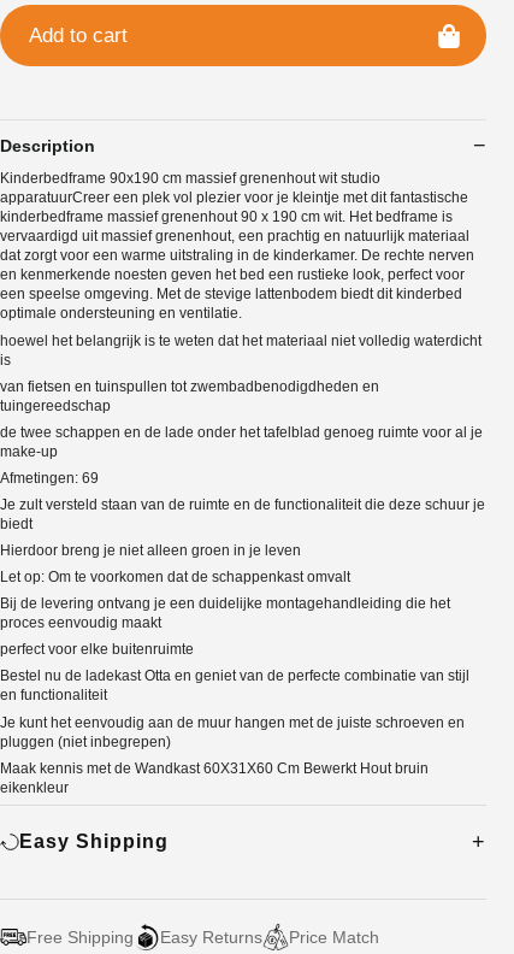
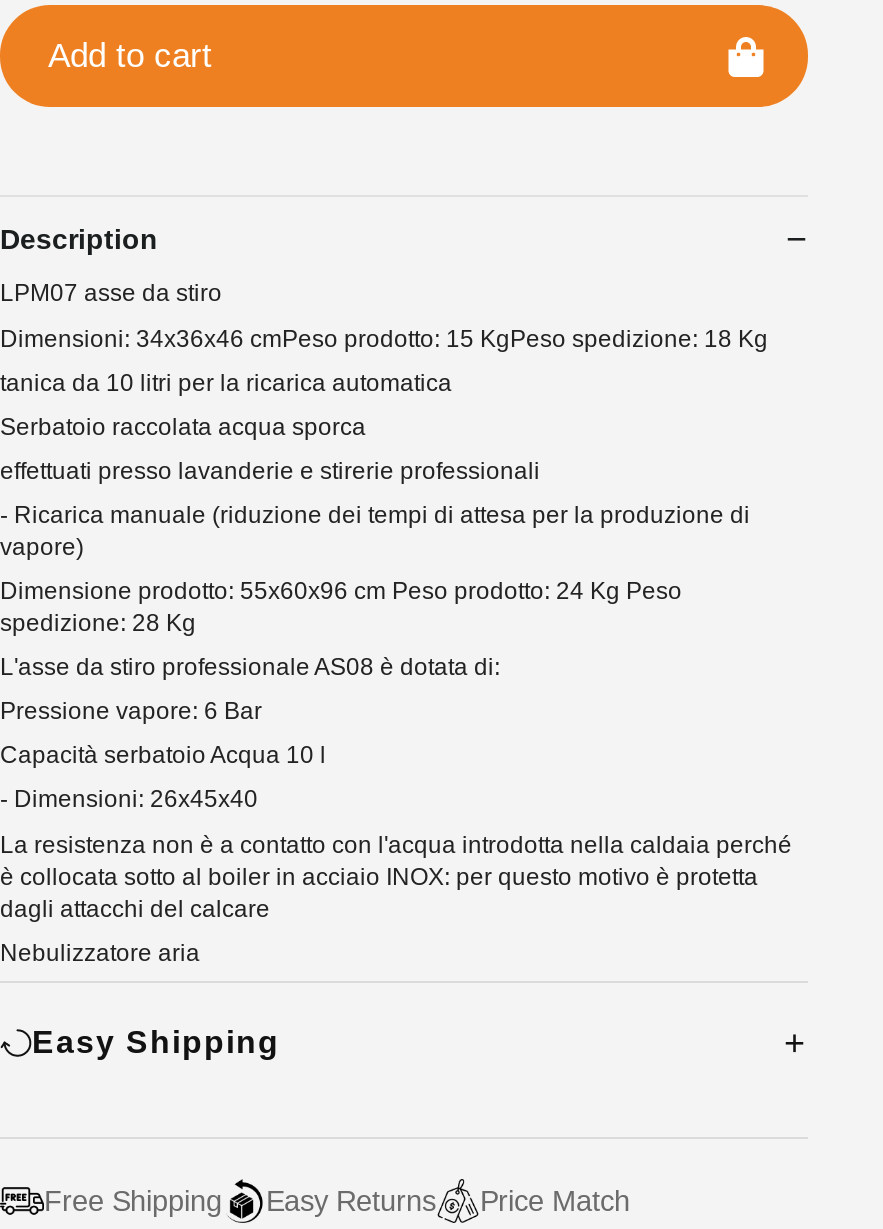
- Kinderbedframe 90x190 cm massief grenenhout wit studio
- apparatuurCreer een plek vol plezier voor je kleintje met dit fantastische
- kinderbedframe massief grenenhout 90 x 190 cm wit. Het bedframe is
- vervaardigd uit massief grenenhout, een prachtig en natuurlijk materiaal
- dat zorgt voor een warme uitstraling in de kinderkamer. De rechte nerven
- en kenmerkende noesten geven het bed een rustieke look, perfect voor
- een speelse omgeving. Met de stevige lattenbodem biedt dit kinderbed
- optimale ondersteuning en ventilatie.
+ LPM07 asse da stiro

- hoewel het belangrijk is te weten dat het materiaal niet volledig waterdicht
- is
+ Dimensioni: 34x36x46 cmPeso prodotto: 15 KgPeso spedizione: 18 Kg

- van fietsen en tuinspullen tot zwembadbenodigdheden en
- tuingereedschap
+ tanica da 10 litri per la ricarica automatica

- de twee schappen en de lade onder het tafelblad genoeg ruimte voor al je
- make-up
+ Serbatoio raccolata acqua sporca

- Afmetingen: 69
+ effettuati presso lavanderie e stirerie professionali

- Je zult versteld staan van de ruimte en de functionaliteit die deze schuur je
- biedt
+ - Ricarica manuale (riduzione dei tempi di attesa per la produzione di
+ vapore)

- Hierdoor breng je niet alleen groen in je leven
+ Dimensione prodotto: 55x60x96 cm Peso prodotto: 24 Kg Peso
+ spedizione: 28 Kg

- Let op: Om te voorkomen dat de schappenkast omvalt
+ L'asse da stiro professionale AS08 è dotata di:

- Bij de levering ontvang je een duidelijke montagehandleiding die het
- proces eenvoudig maakt
+ Pressione vapore: 6 Bar

- perfect voor elke buitenruimte
+ Capacità serbatoio Acqua 10 l

- Bestel nu de ladekast Otta en geniet van de perfecte combinatie van stijl
- en functionaliteit
+ - Dimensioni: 26x45x40

- Je kunt het eenvoudig aan de muur hangen met de juiste schroeven en
- pluggen (niet inbegrepen)
+ La resistenza non è a contatto con l'acqua introdotta nella caldaia perché
+ è collocata sotto al boiler in acciaio INOX: per questo motivo è protetta
+ dagli attacchi del calcare

- Maak kennis met de Wandkast 60X31X60 Cm Bewerkt Hout bruin
- eikenkleur
+ Nebulizzatore aria
